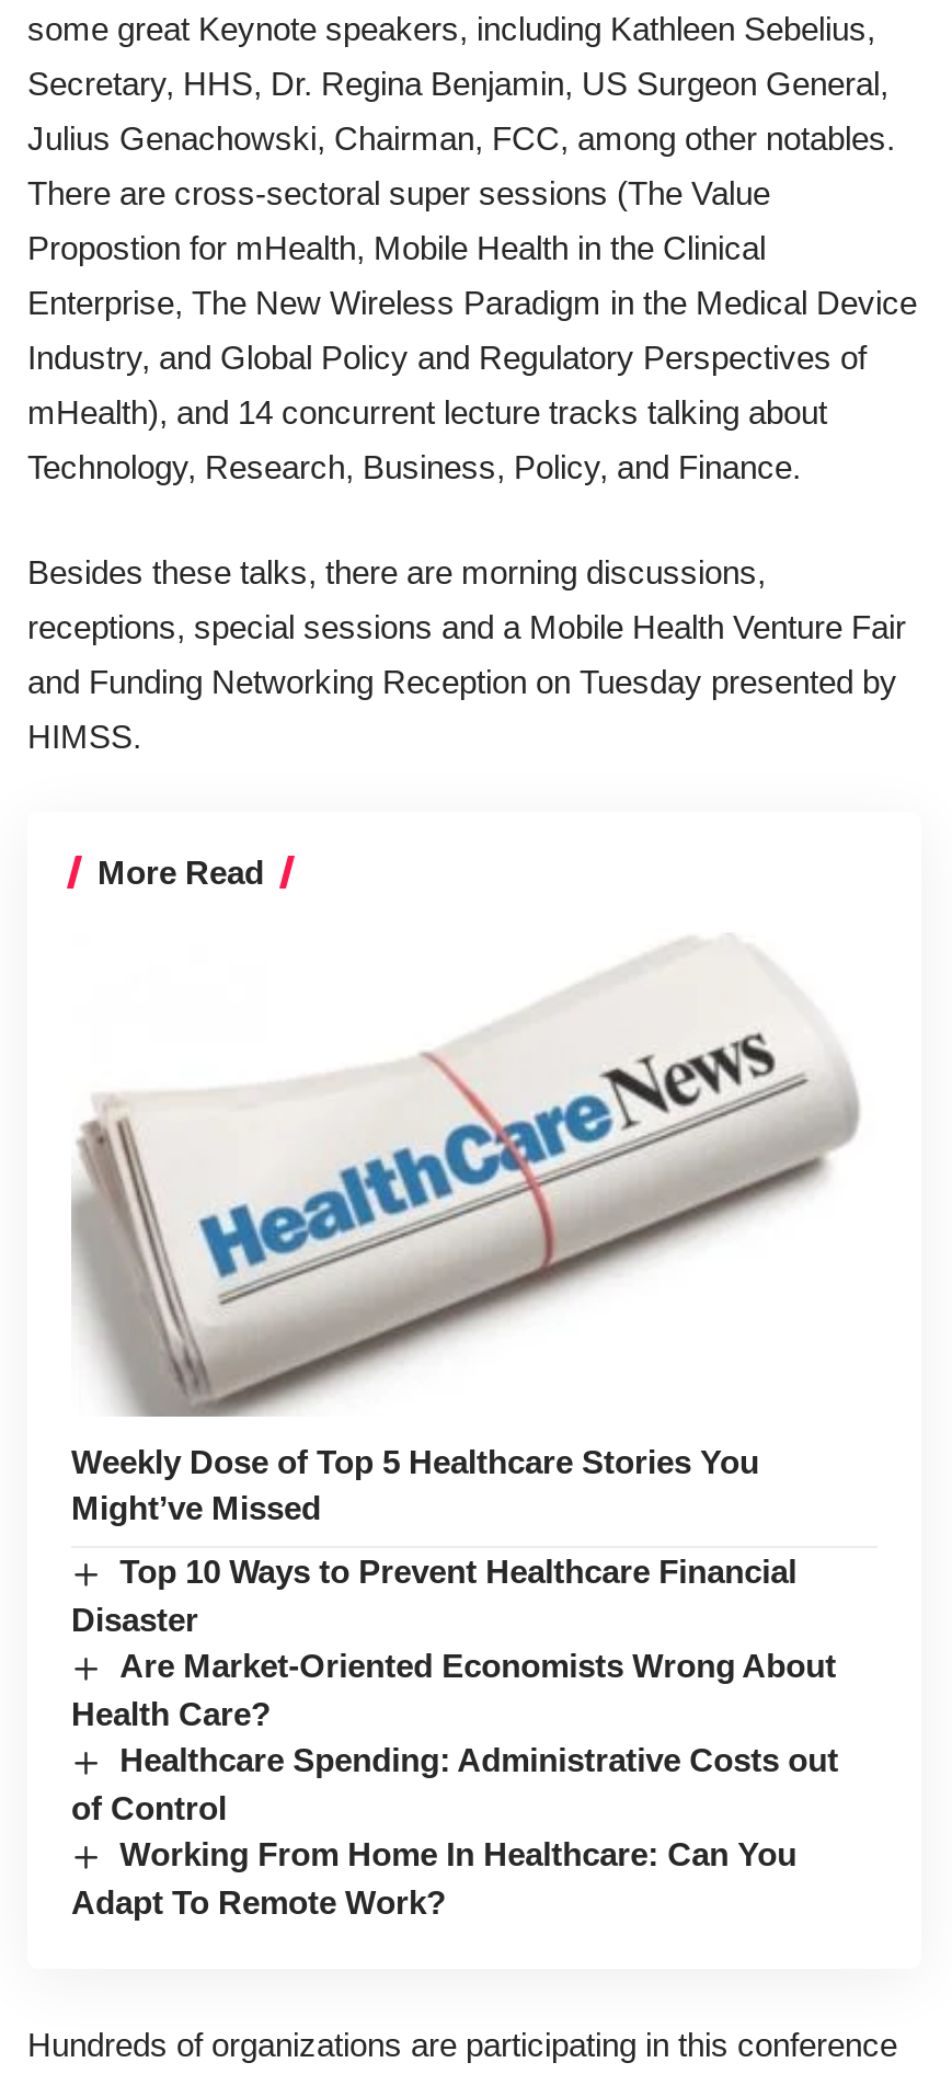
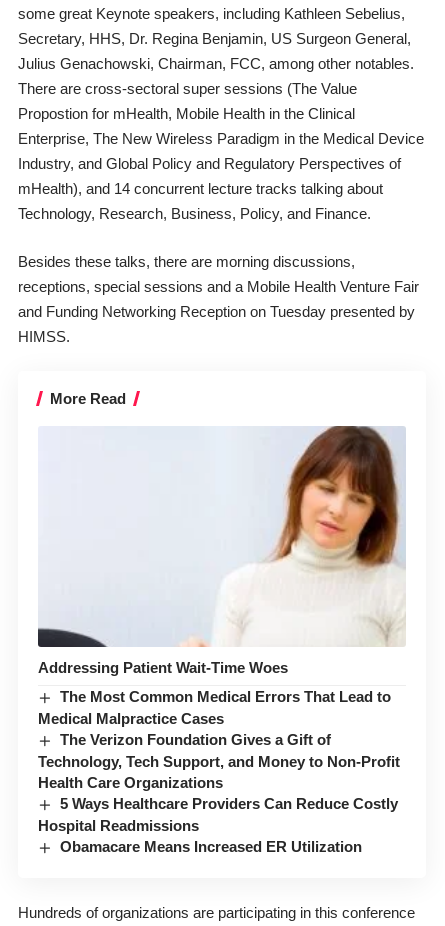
- [image]
- Weekly Dose of Top 5 Healthcare Stories You
- Might’ve Missed
+ [image]
+ Addressing Patient Wait-Time Woes

- Top 10 Ways to Prevent Healthcare Financial
- Disaster
- Are Market-Oriented Economists Wrong About
- Health Care?
- Healthcare Spending: Administrative Costs out
- of Control
- Working From Home In Healthcare: Can You
- Adapt To Remote Work?
+ The Most Common Medical Errors That Lead to
+ Medical Malpractice Cases
+ The Verizon Foundation Gives a Gift of
+ Technology, Tech Support, and Money to Non-Profit
+ Health Care Organizations
+ 5 Ways Healthcare Providers Can Reduce Costly
+ Hospital Readmissions
+ Obamacare Means Increased ER Utilization
